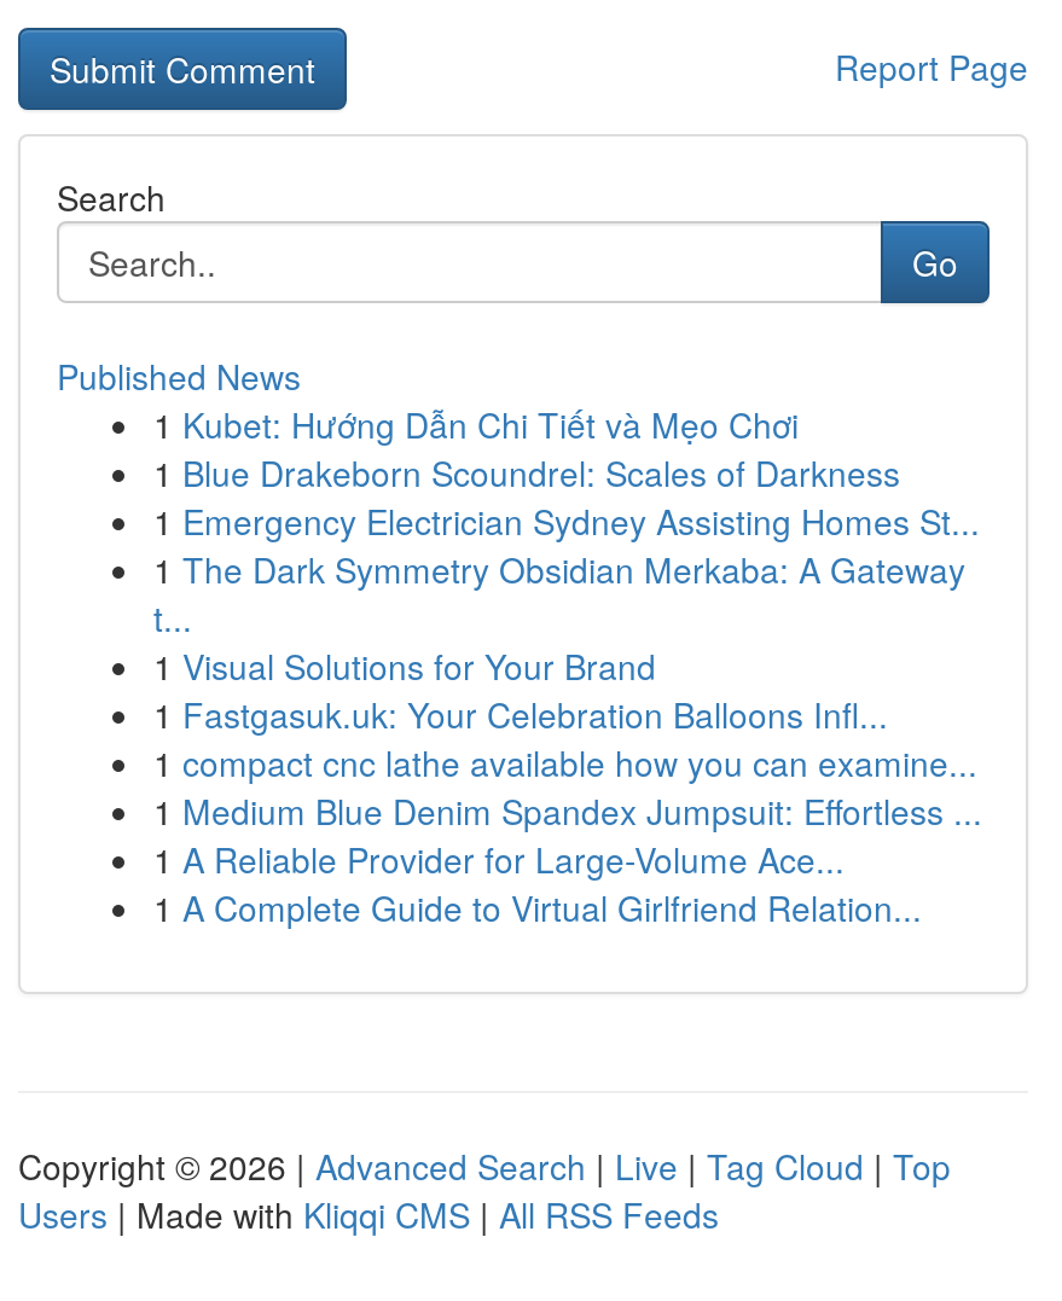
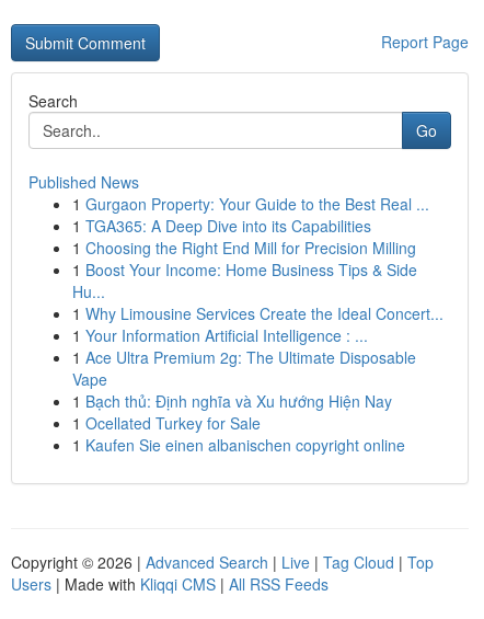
- 1 Kubet: Hướng Dẫn Chi Tiết và Mẹo Chơi
- 1 Blue Drakeborn Scoundrel: Scales of Darkness
- 1 Emergency Electrician Sydney Assisting Homes St...
- 1 The Dark Symmetry Obsidian Merkaba: A Gateway
- t...
- 1 Visual Solutions for Your Brand
- 1 Fastgasuk.uk: Your Celebration Balloons Infl...
- 1 compact cnc lathe available how you can examine...
- 1 Medium Blue Denim Spandex Jumpsuit: Effortless ...
- 1 A Reliable Provider for Large-Volume Ace...
- 1 A Complete Guide to Virtual Girlfriend Relation...
+ 1 Gurgaon Property: Your Guide to the Best Real ...
+ 1 TGA365: A Deep Dive into its Capabilities
+ 1 Choosing the Right End Mill for Precision Milling
+ 1 Boost Your Income: Home Business Tips & Side
+ Hu...
+ 1 Why Limousine Services Create the Ideal Concert...
+ 1 Your Information Artificial Intelligence : ...
+ 1 Ace Ultra Premium 2g: The Ultimate Disposable
+ Vape
+ 1 Bạch thủ: Định nghĩa và Xu hướng Hiện Nay
+ 1 Ocellated Turkey for Sale
+ 1 Kaufen Sie einen albanischen copyright online
